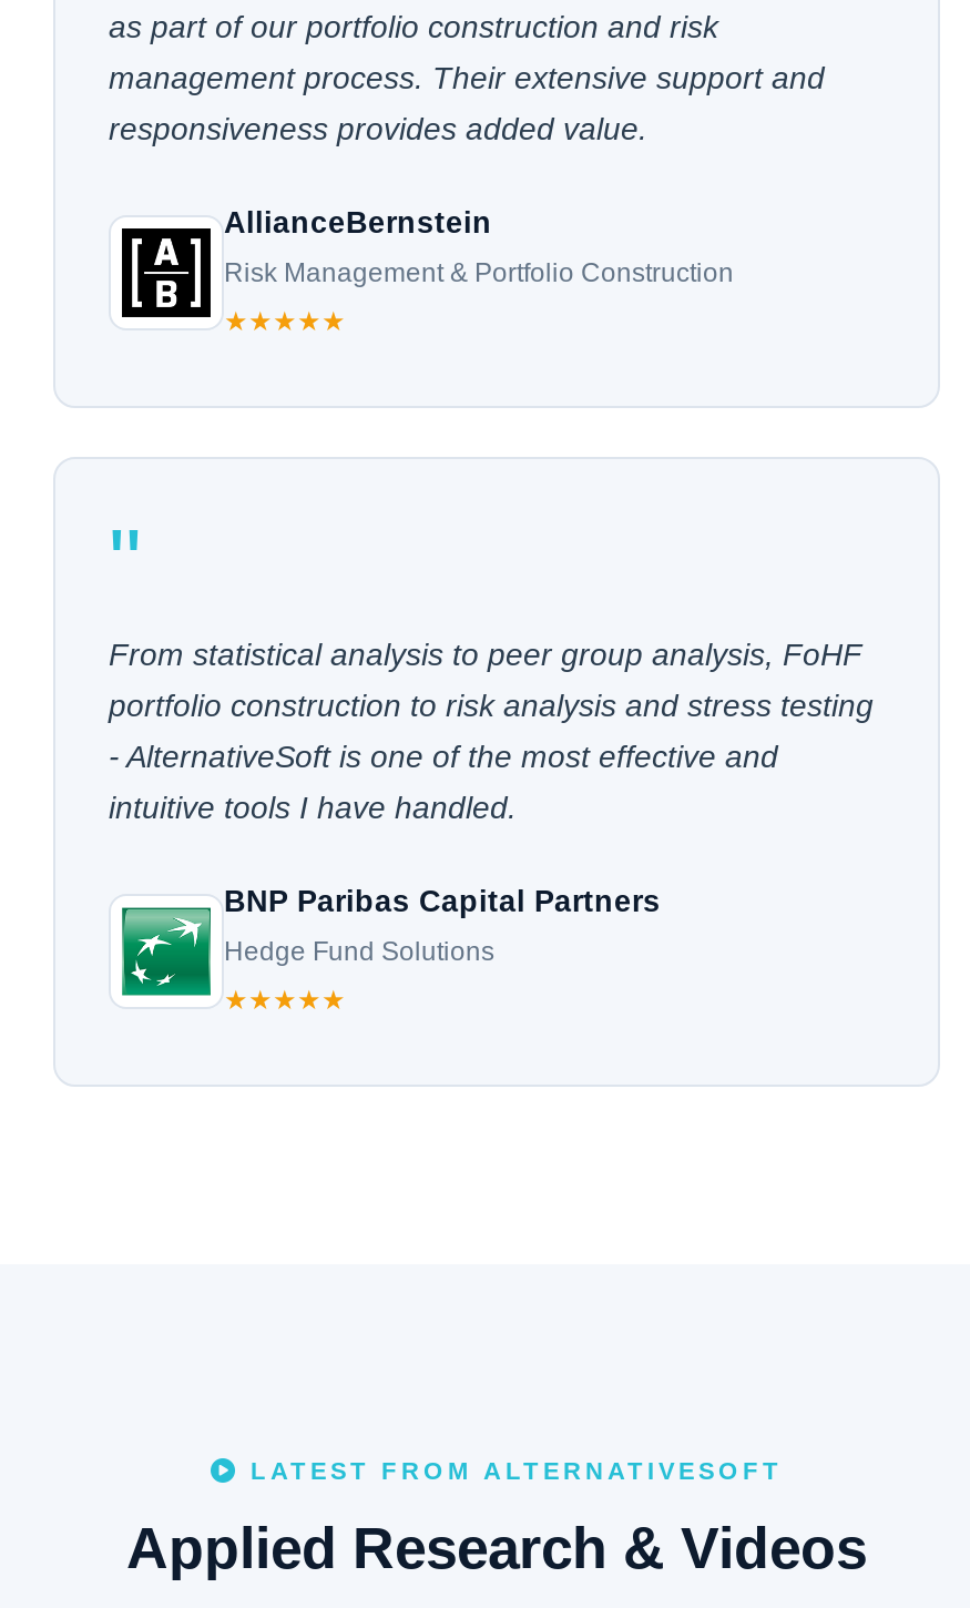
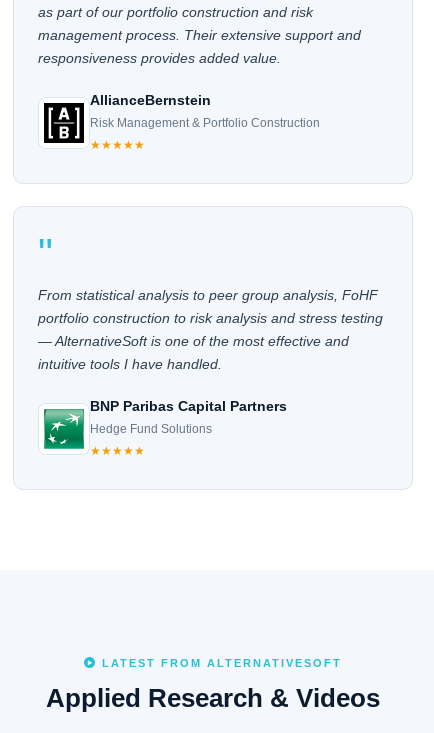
- - AlternativeSoft is one of the most effective and
+ — AlternativeSoft is one of the most effective and
